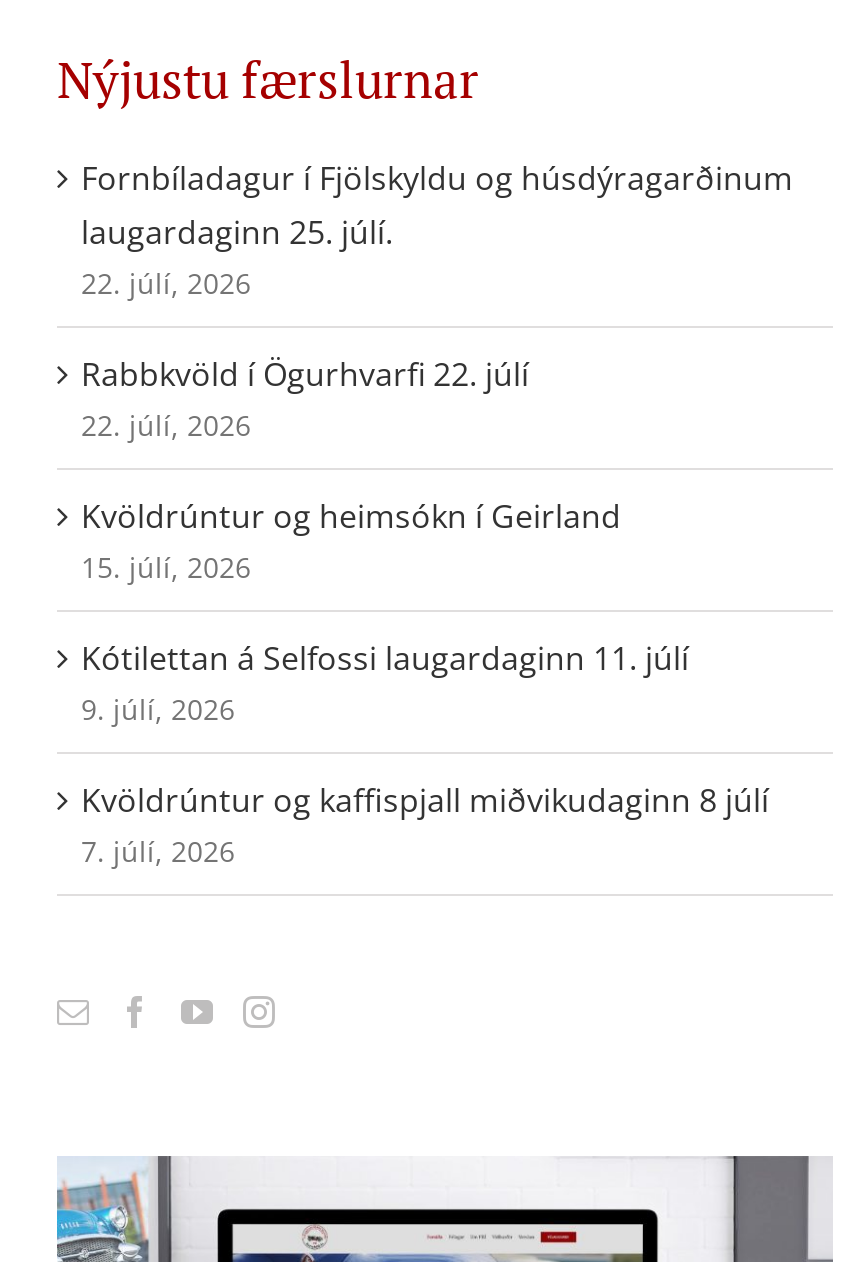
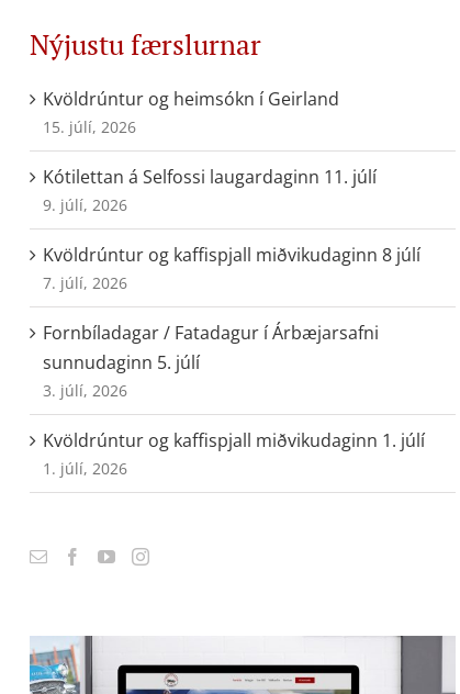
- Fornbíladagur í Fjölskyldu og húsdýragarðinum
- laugardaginn 25. júlí.
- 22. júlí, 2026
- Rabbkvöld í Ögurhvarfi 22. júlí
- 22. júlí, 2026

moved up: Kvöldrúntur og heimsókn í Geirland | 15. júlí, 2026 | Kótilettan á Selfossi laugardaginn 11. júlí | 9. júlí, 2026 | Kvöldrúntur og kaffispjall miðvikudaginn 8 júlí | 7. júlí, 2026

+ Fornbíladagar / Fatadagur í Árbæjarsafni
+ sunnudaginn 5. júlí
+ 3. júlí, 2026
+ Kvöldrúntur og kaffispjall miðvikudaginn 1. júlí
+ 1. júlí, 2026
